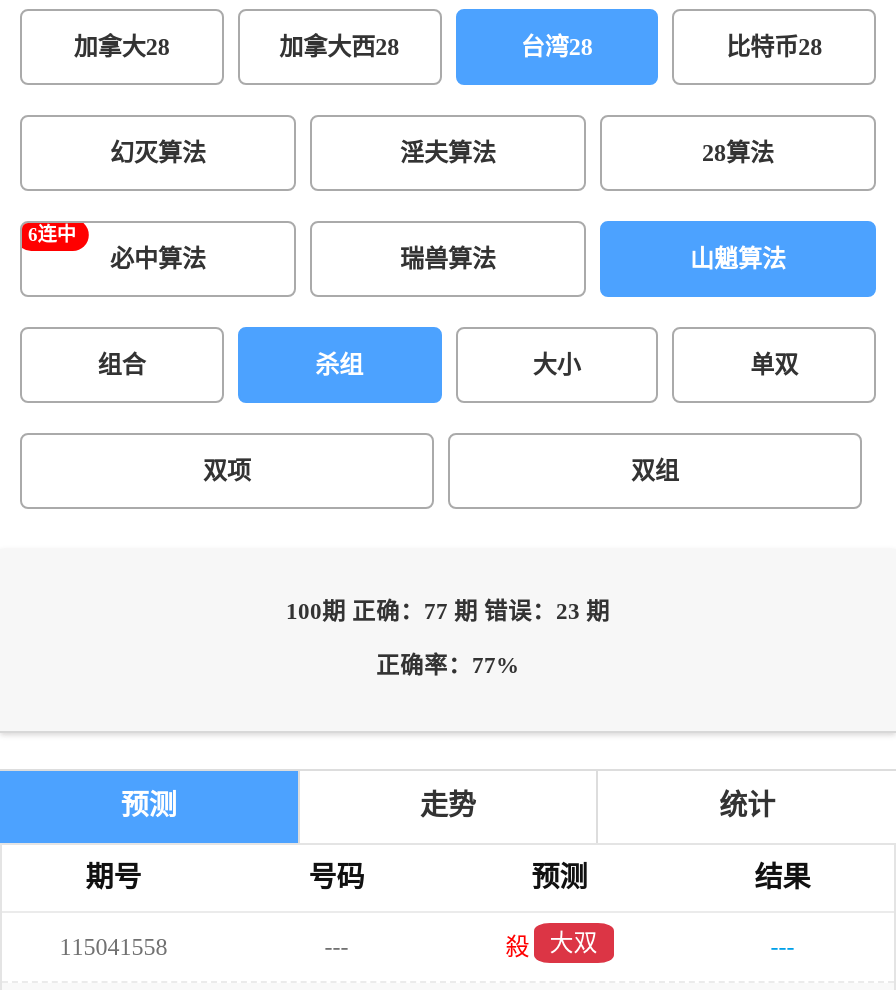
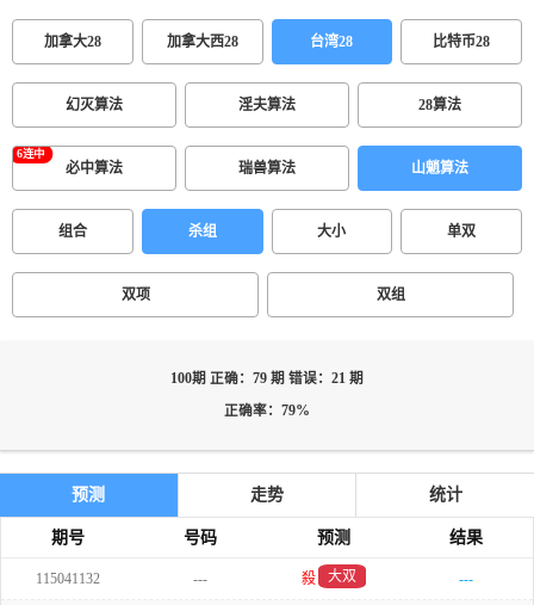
- 100期 正确：77 期 错误：23 期
+ 100期 正确：79 期 错误：21 期

- 正确率：77%
+ 正确率：79%

- 115041558
+ 115041132
